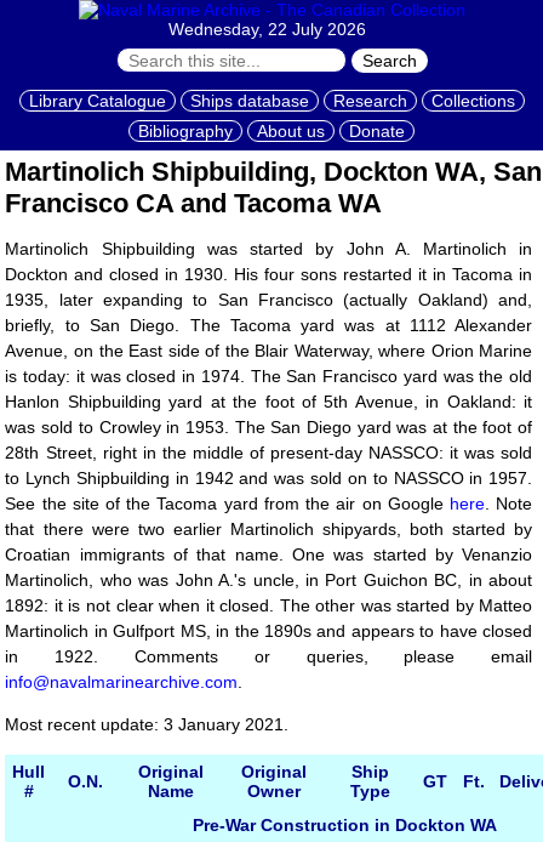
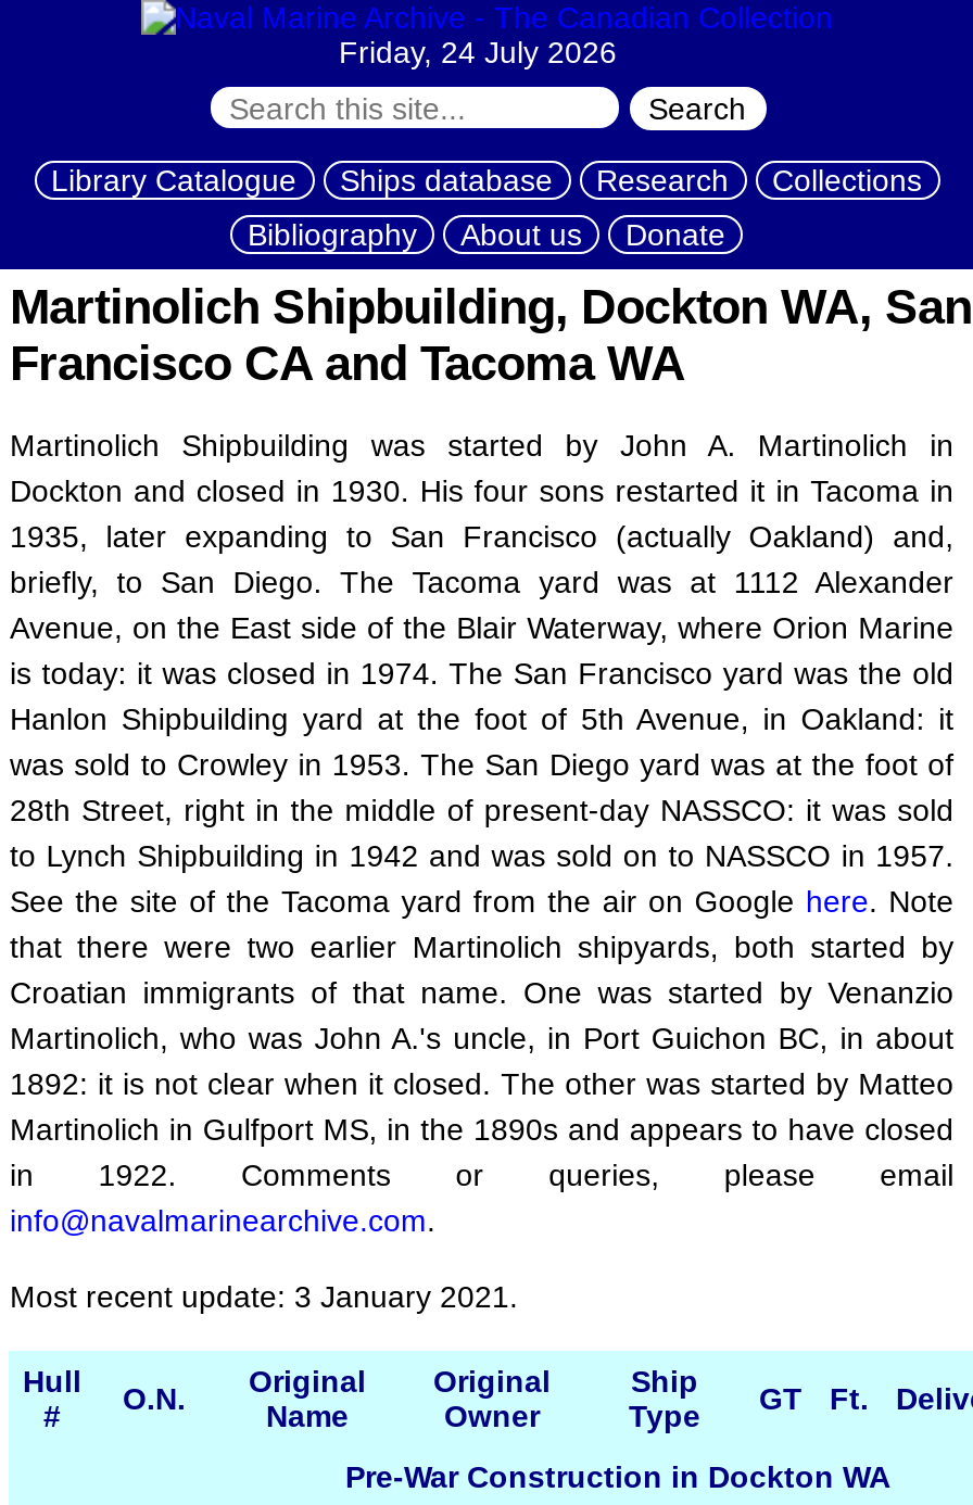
- Wednesday, 22 July 2026
+ Friday, 24 July 2026
